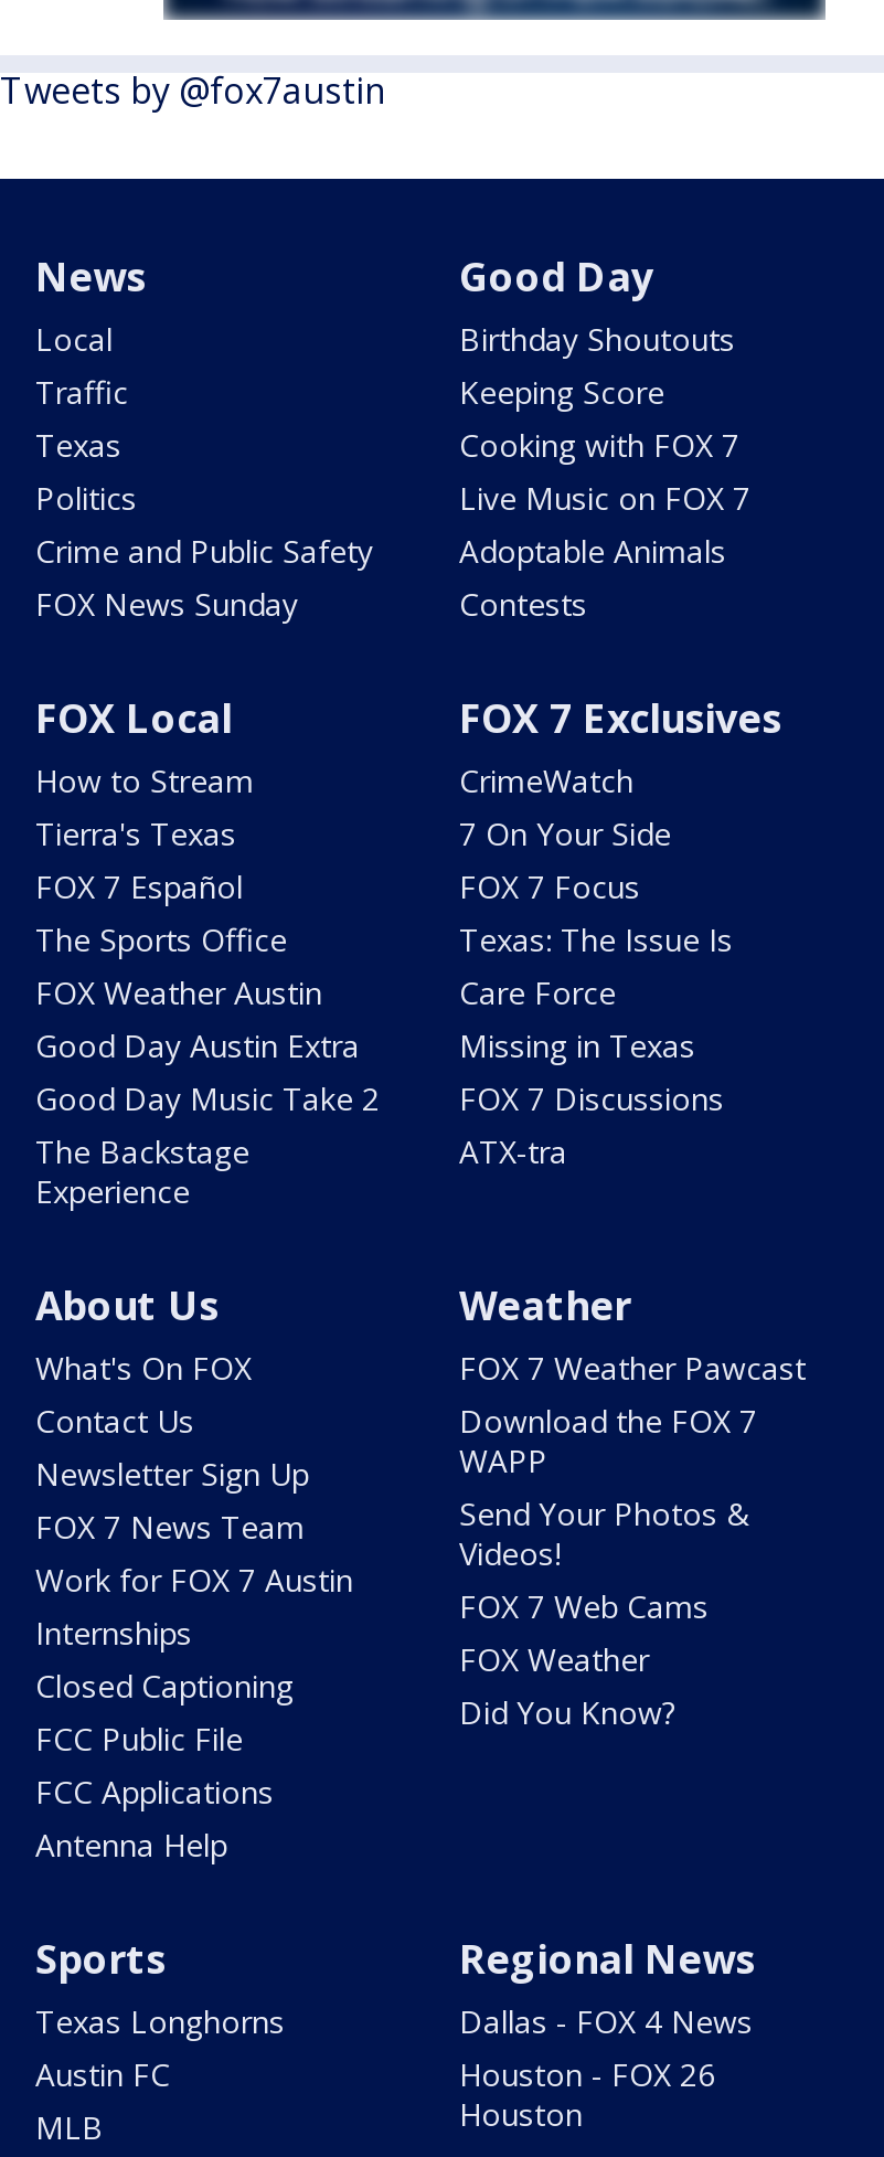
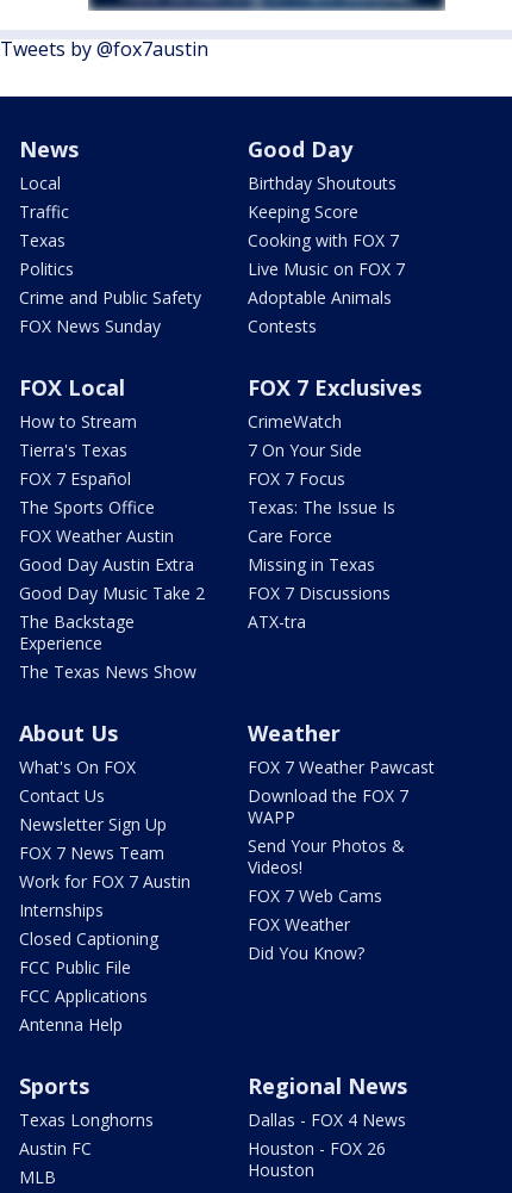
+ The Texas News Show
